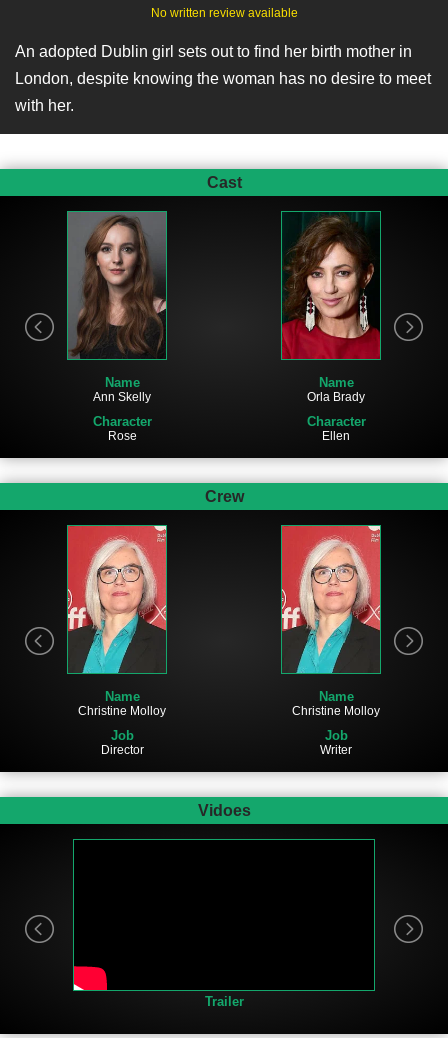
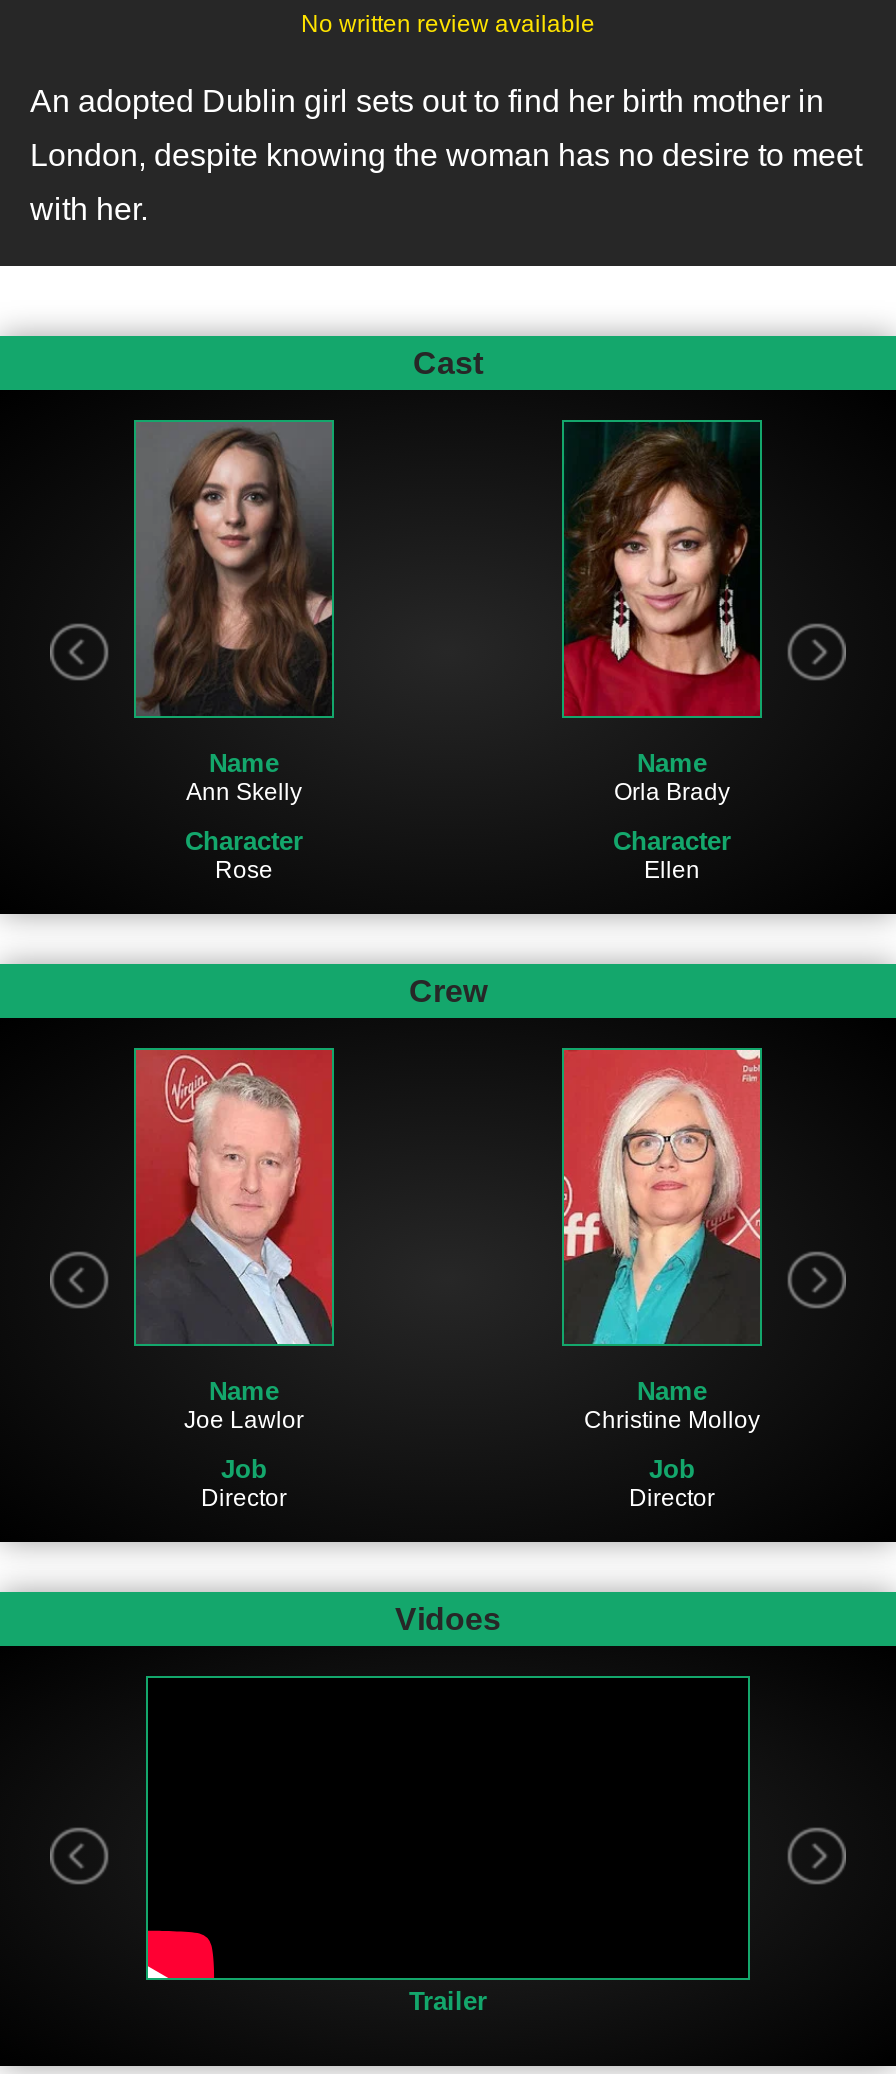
- [image]
- Christine Molloy
+ [image]
+ Joe Lawlor

- Writer
+ Director
